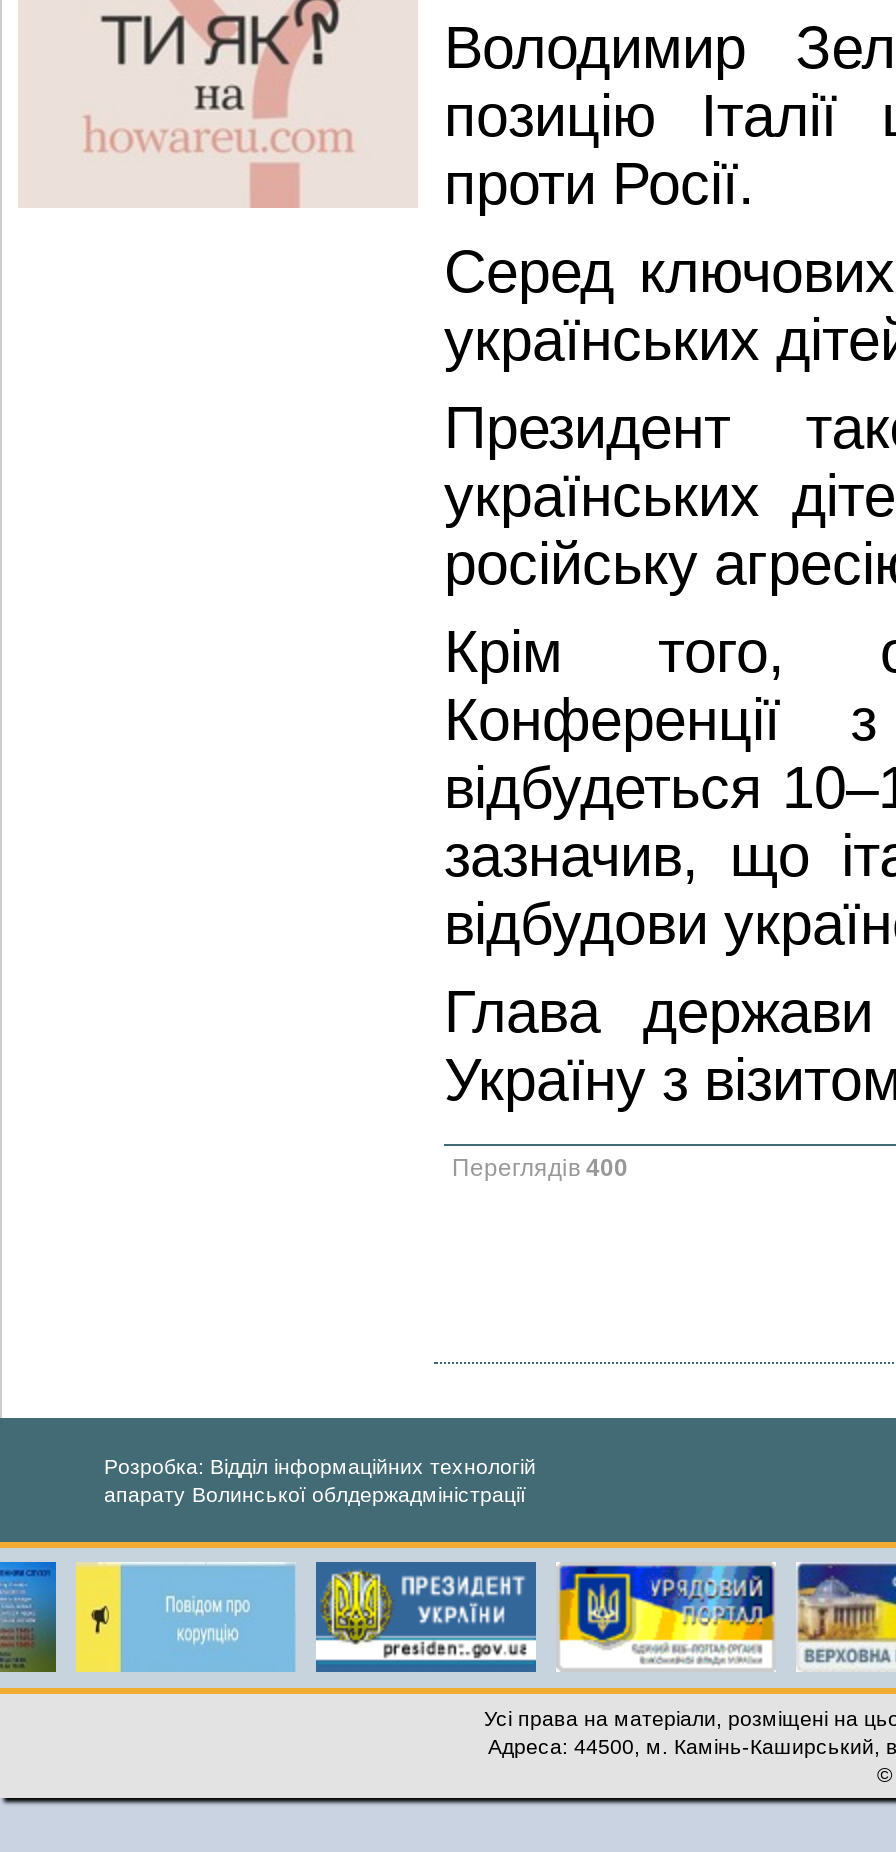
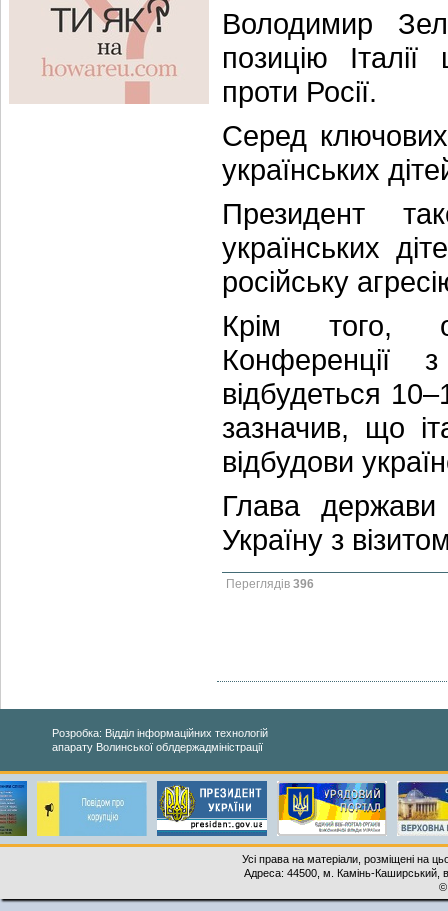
- Переглядів 400
+ Переглядів 396
